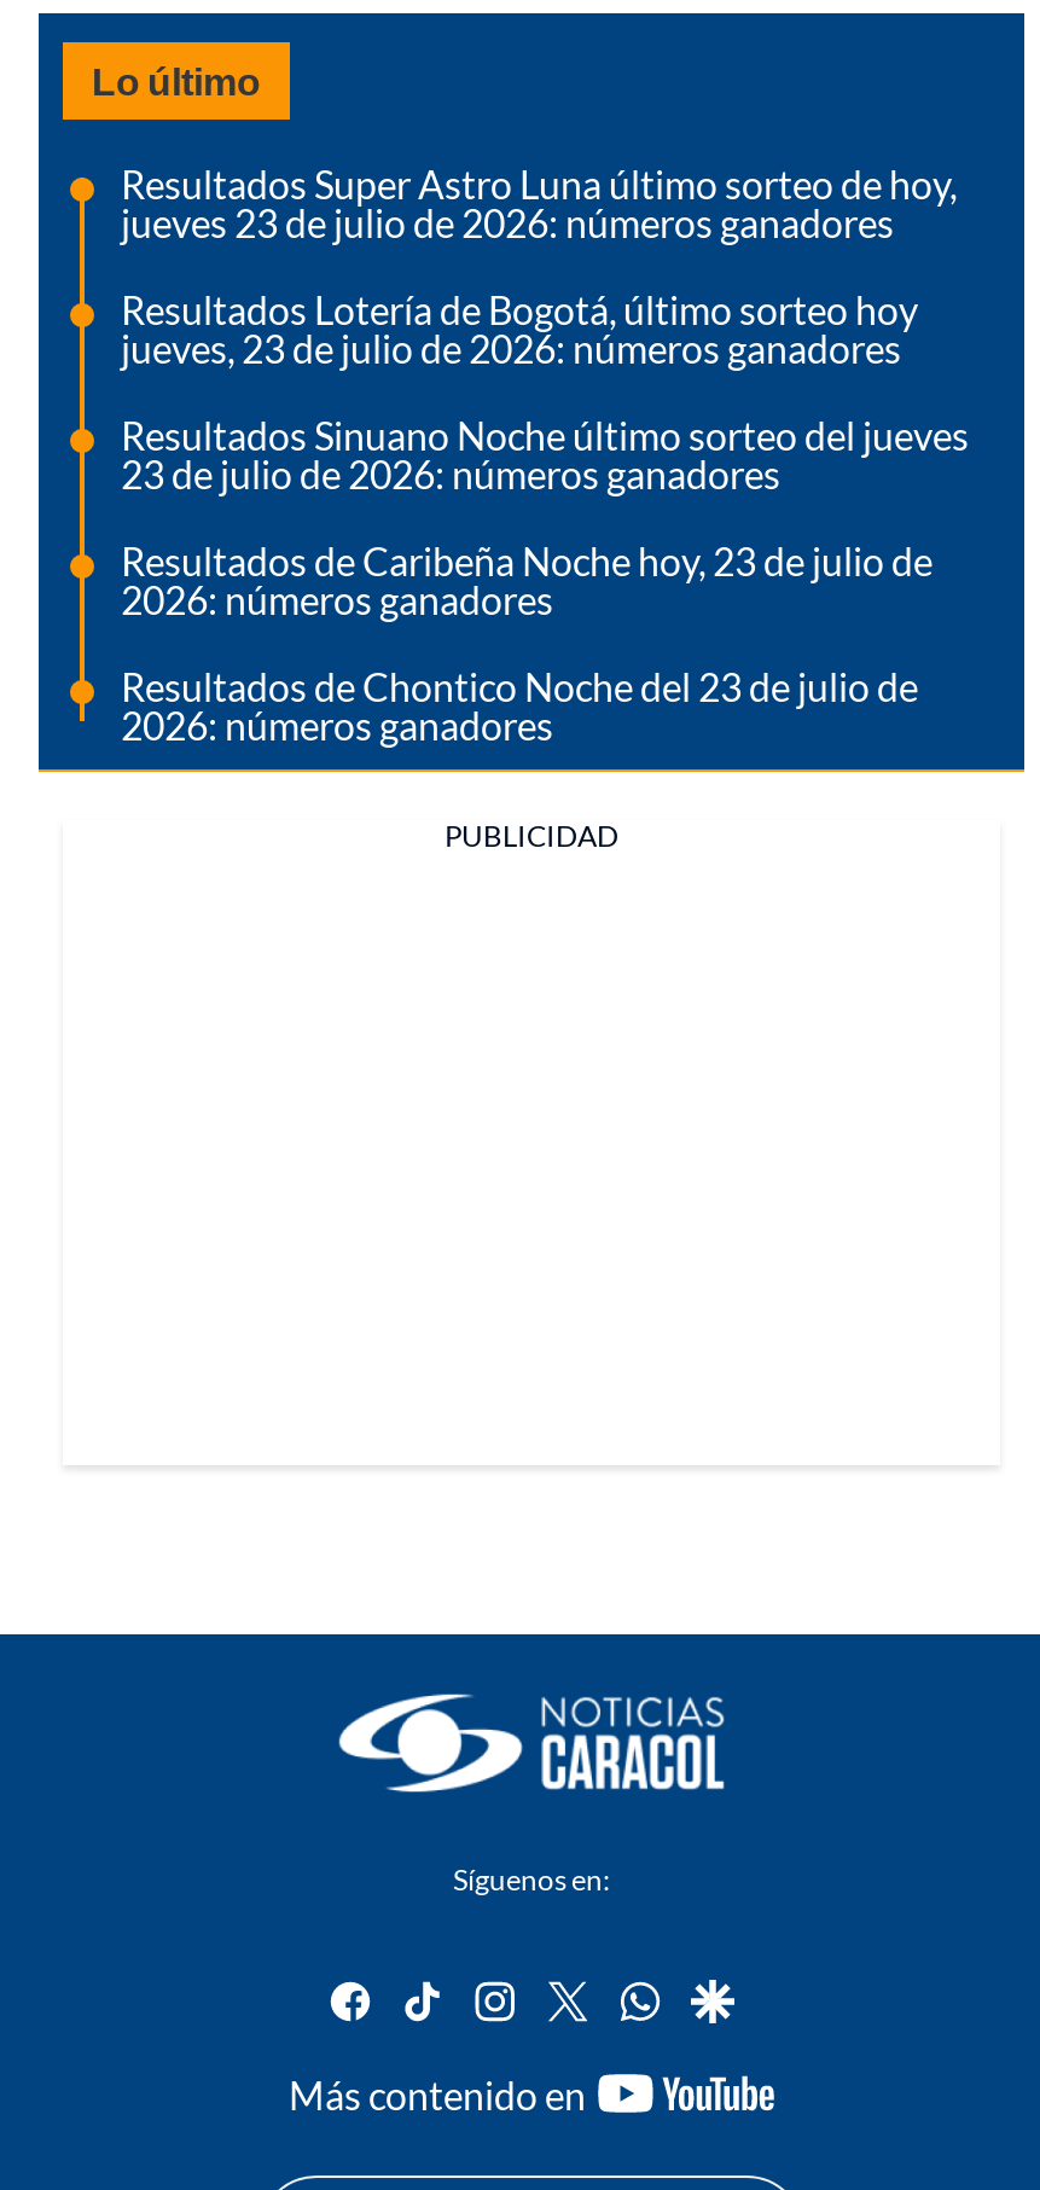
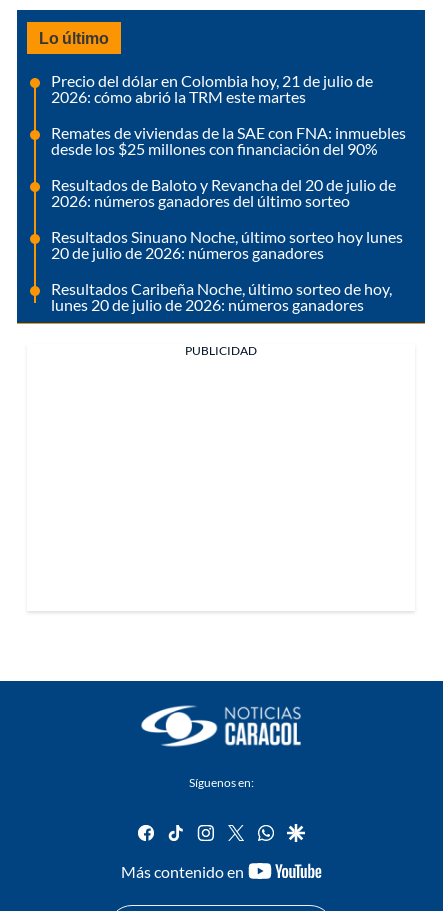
- Resultados Super Astro Luna último sorteo de hoy,
- jueves 23 de julio de 2026: números ganadores
+ Precio del dólar en Colombia hoy, 21 de julio de
+ 2026: cómo abrió la TRM este martes

- Resultados Lotería de Bogotá, último sorteo hoy
- jueves, 23 de julio de 2026: números ganadores
+ Remates de viviendas de la SAE con FNA: inmuebles
+ desde los $25 millones con financiación del 90%

- Resultados Sinuano Noche último sorteo del jueves
- 23 de julio de 2026: números ganadores
+ Resultados de Baloto y Revancha del 20 de julio de
+ 2026: números ganadores del último sorteo

- Resultados de Caribeña Noche hoy, 23 de julio de
- 2026: números ganadores
+ Resultados Sinuano Noche, último sorteo hoy lunes
+ 20 de julio de 2026: números ganadores

- Resultados de Chontico Noche del 23 de julio de
- 2026: números ganadores
+ Resultados Caribeña Noche, último sorteo de hoy,
+ lunes 20 de julio de 2026: números ganadores
